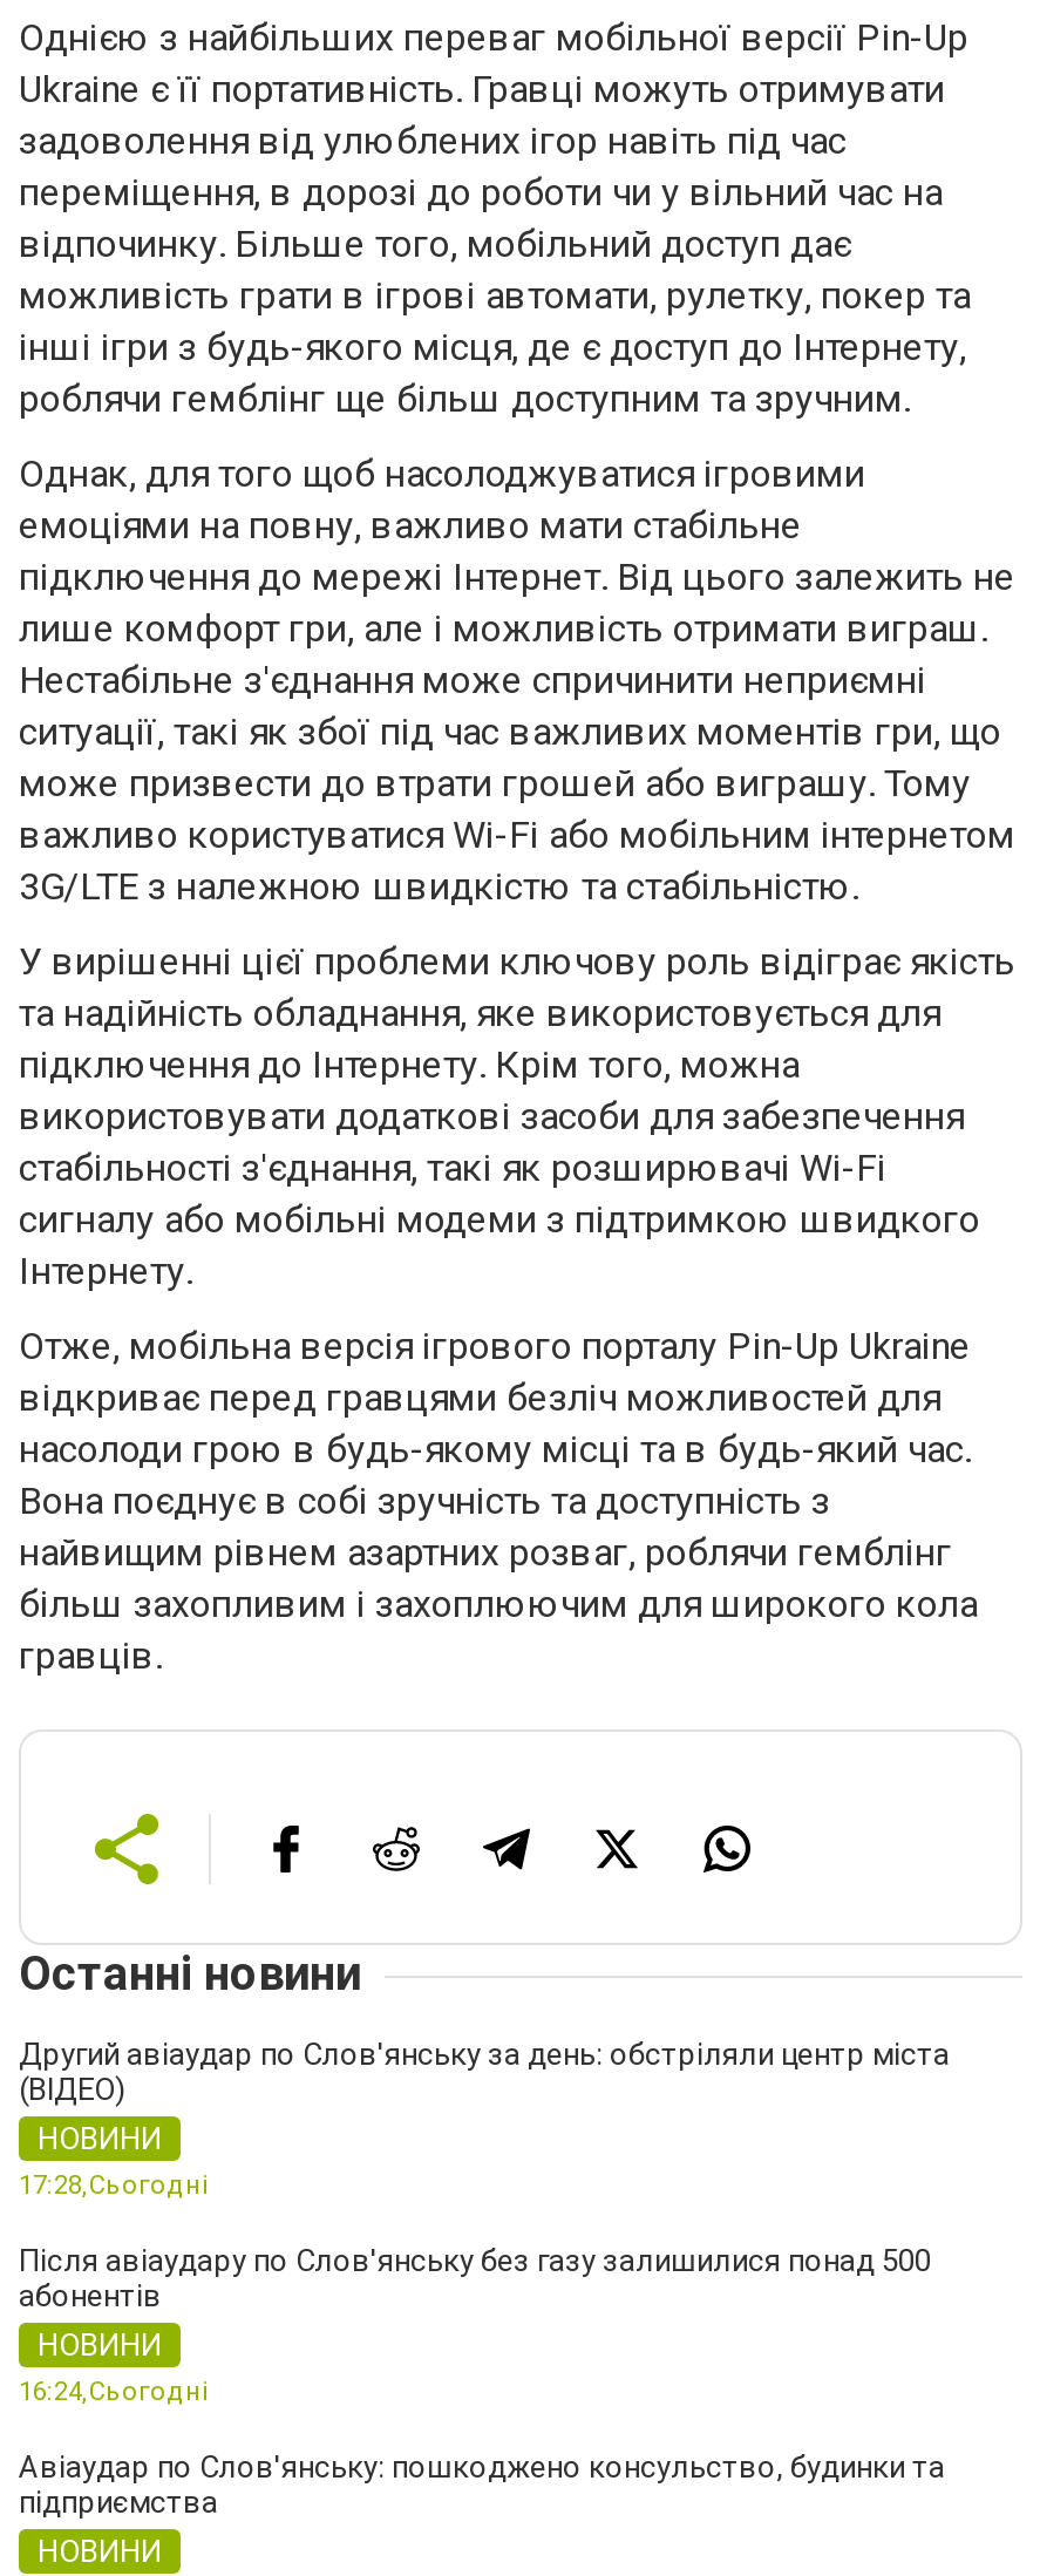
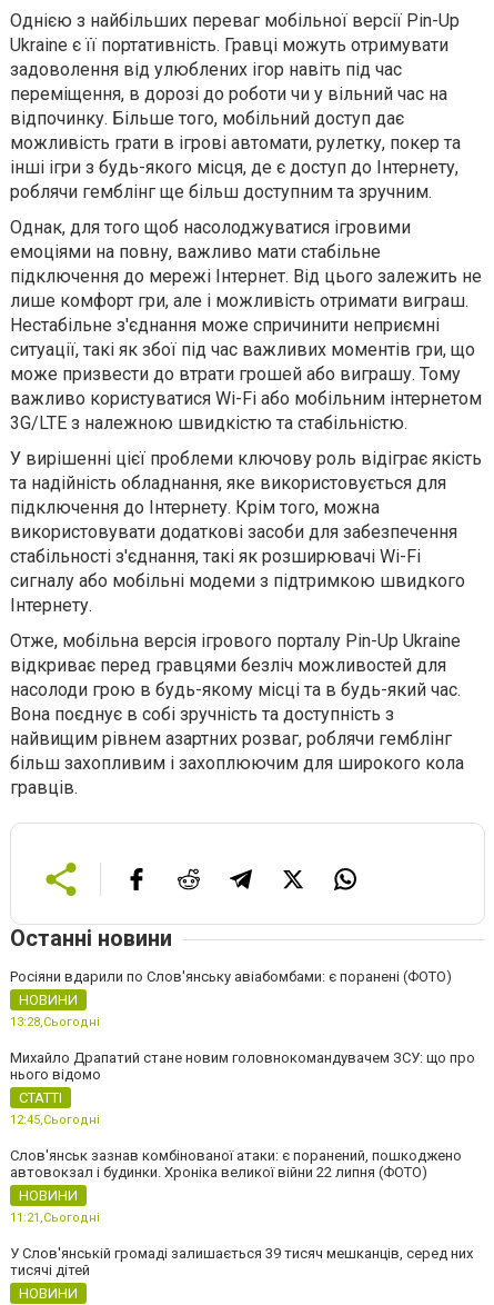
- Другий авіаудар по Слов'янську за день: обстріляли центр міста
- (ВІДЕО)
+ Росіяни вдарили по Слов'янську авіабомбами: є поранені (ФОТО)

- 17:28,Сьогодні
- Після авіаудару по Слов'янську без газу залишилися понад 500
- абонентів
+ 13:28,Сьогодні
+ Михайло Драпатий стане новим головнокомандувачем ЗСУ: що про
+ нього відомо
+ СТАТТІ
+ 12:45,Сьогодні
+ Слов'янськ зазнав комбінованої атаки: є поранений, пошкоджено
+ автовокзал і будинки. Хроніка великої війни 22 липня (ФОТО)

- 16:24,Сьогодні
+ 11:21,Сьогодні

- Авіаудар по Слов'янську: пошкоджено консульство, будинки та
- підприємства
+ У Слов'янській громаді залишається 39 тисяч мешканців, серед них
+ тисячі дітей
